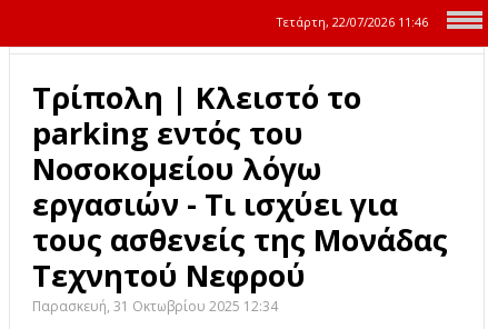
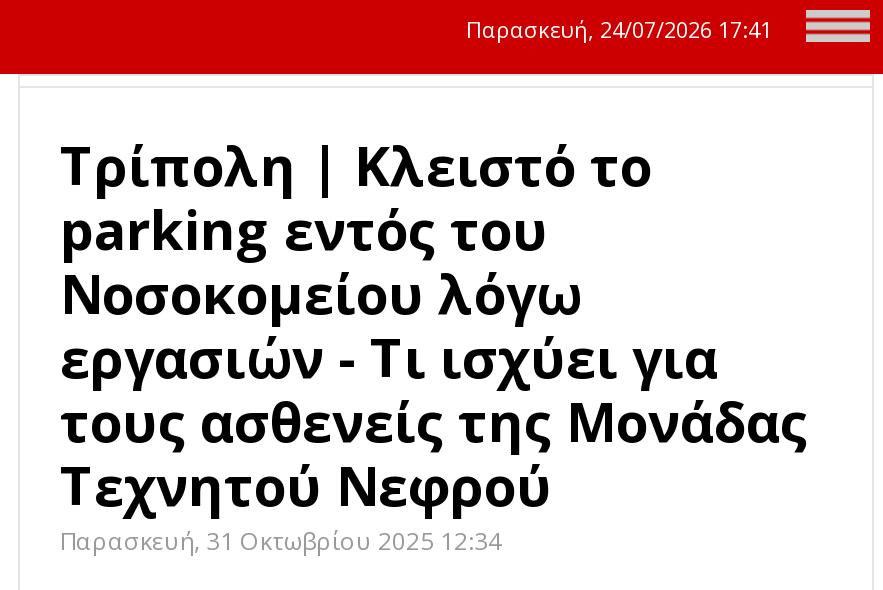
- Τετάρτη, 22/07/2026 11:46
+ Παρασκευή, 24/07/2026 17:41
